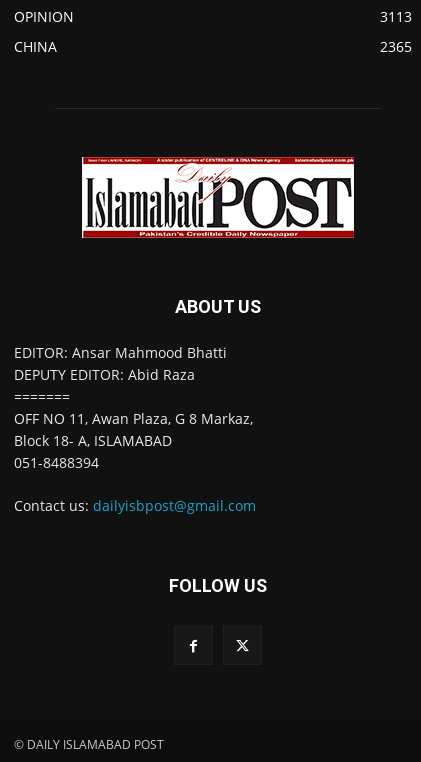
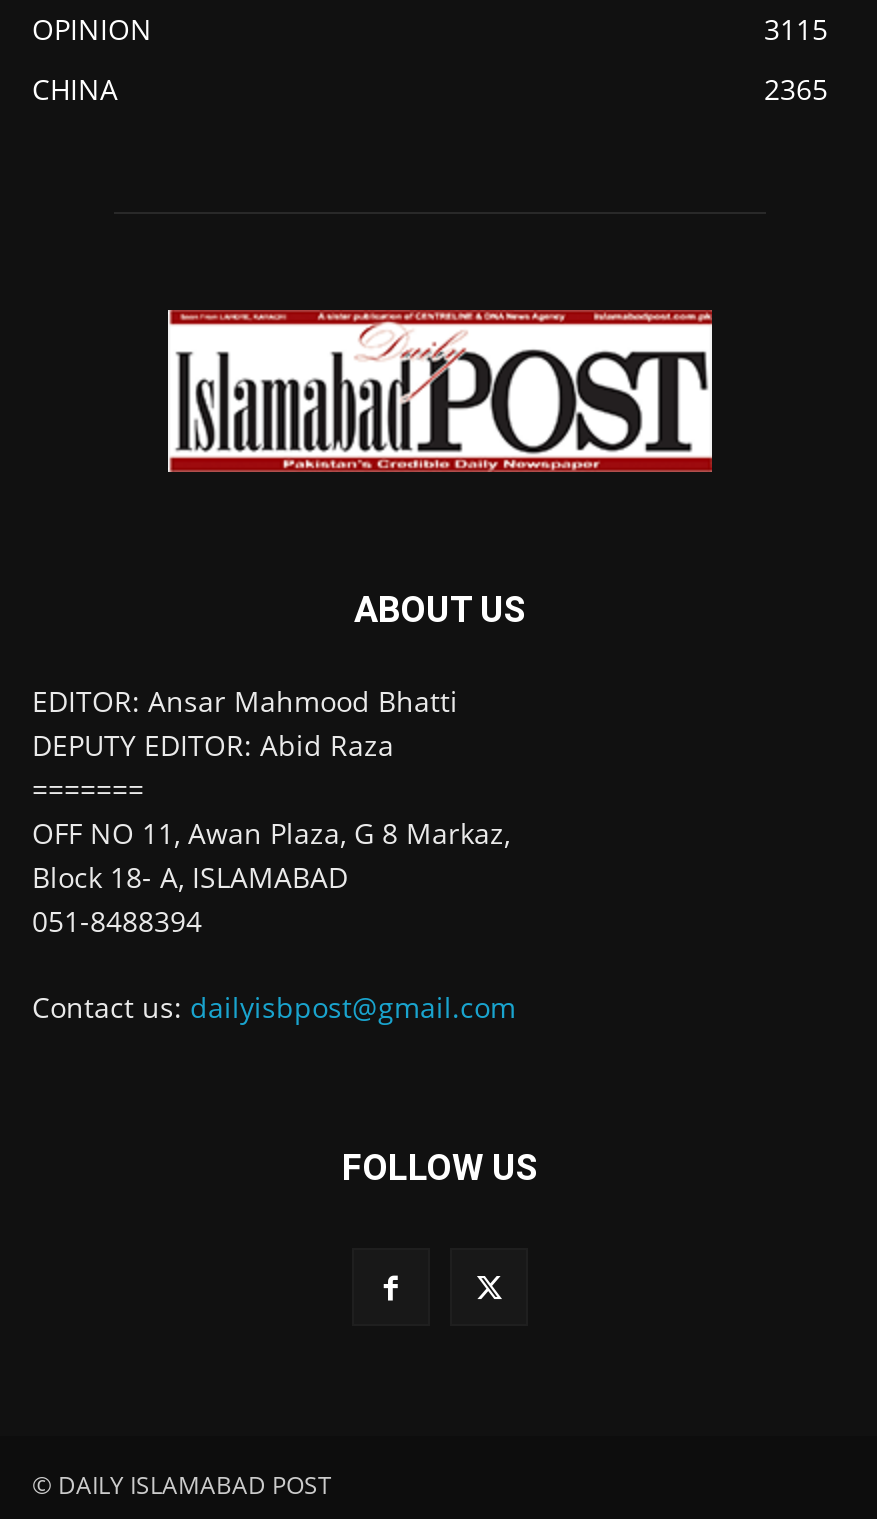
- 3113
+ 3115
